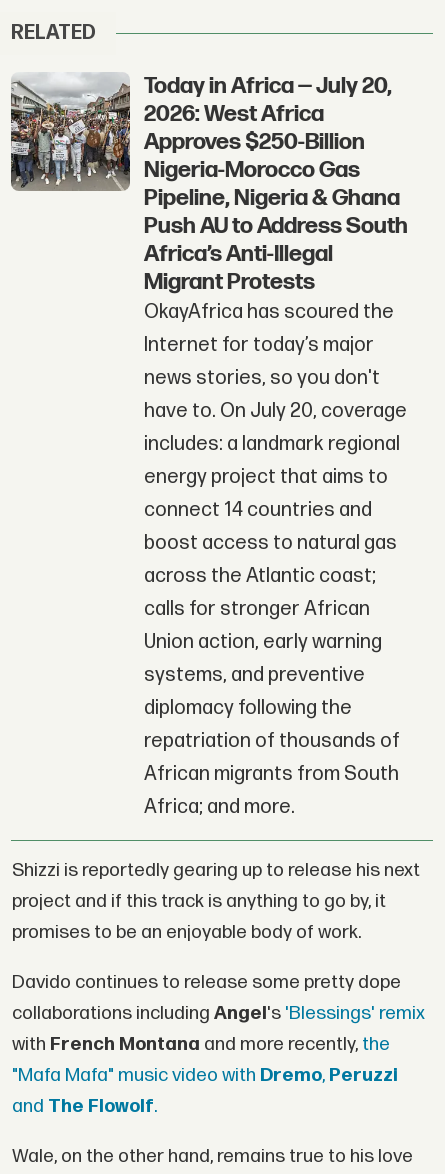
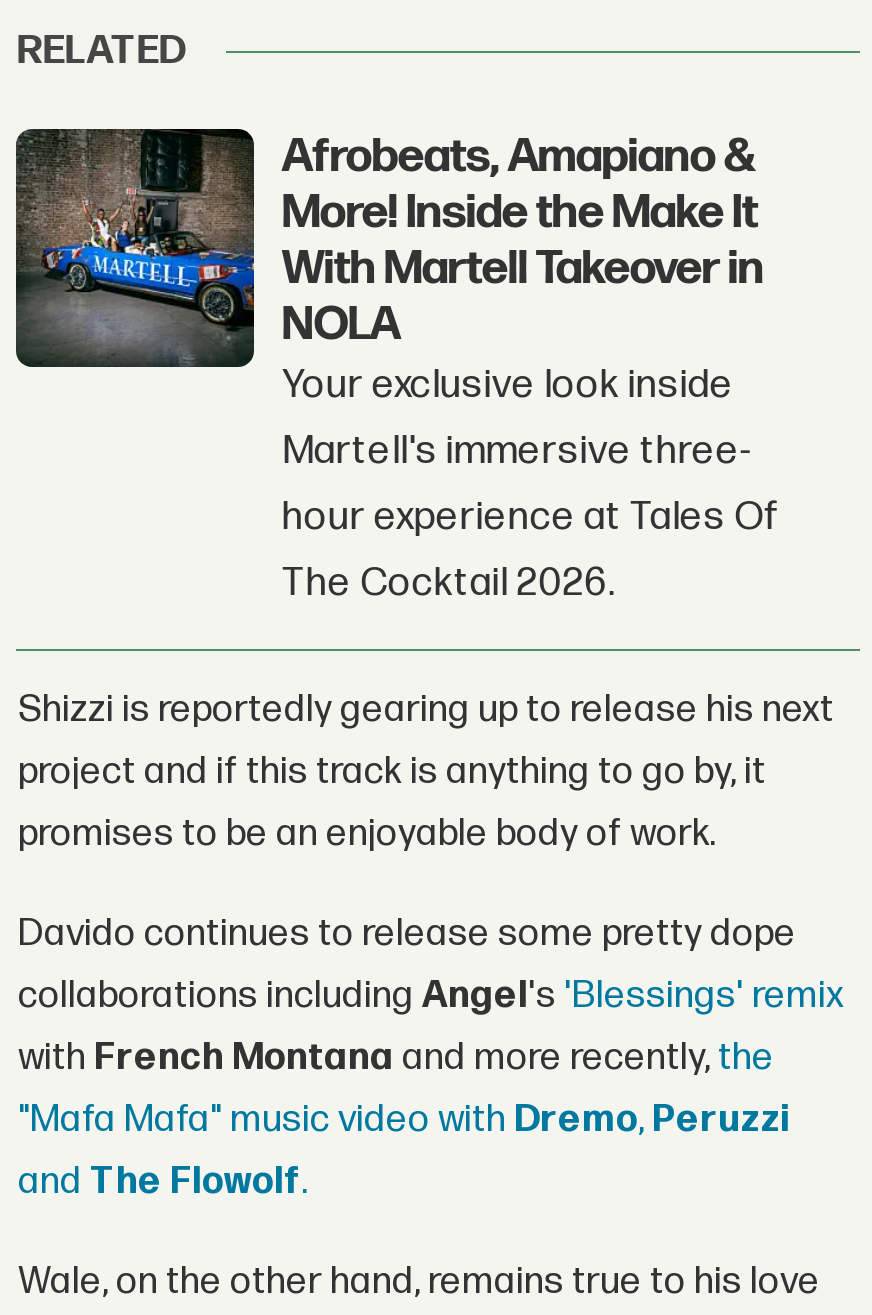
- [image]
- Today in Africa — July 20,
- 2026: West Africa
- Approves $250-Billion
- Nigeria-Morocco Gas
- Pipeline, Nigeria & Ghana
- Push AU to Address South
- Africa’s Anti-Illegal
- Migrant Protests
- OkayAfrica has scoured the
- Internet for today’s major
- news stories, so you don't
- have to. On July 20, coverage
- includes: a landmark regional
- energy project that aims to
- connect 14 countries and
- boost access to natural gas
- across the Atlantic coast;
- calls for stronger African
- Union action, early warning
- systems, and preventive
- diplomacy following the
- repatriation of thousands of
- African migrants from South
- Africa; and more.
+ [image]
+ Afrobeats, Amapiano &
+ More! Inside the Make It
+ With Martell Takeover in
+ NOLA
+ Your exclusive look inside
+ Martell's immersive three-
+ hour experience at Tales Of
+ The Cocktail 2026.
